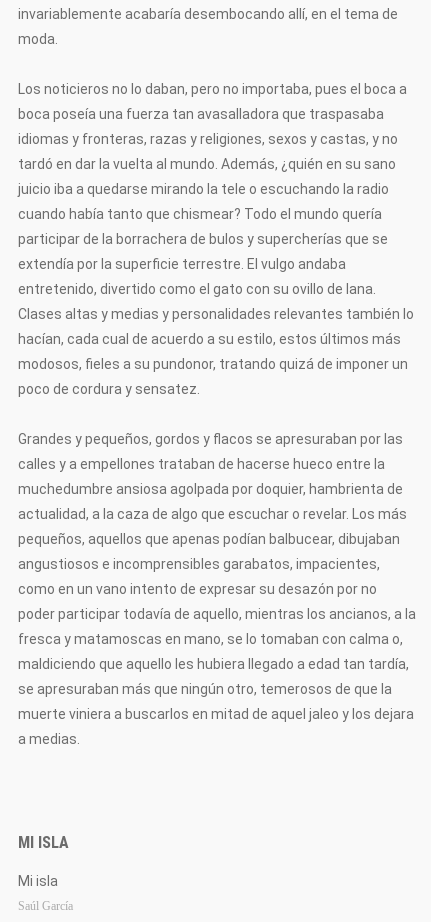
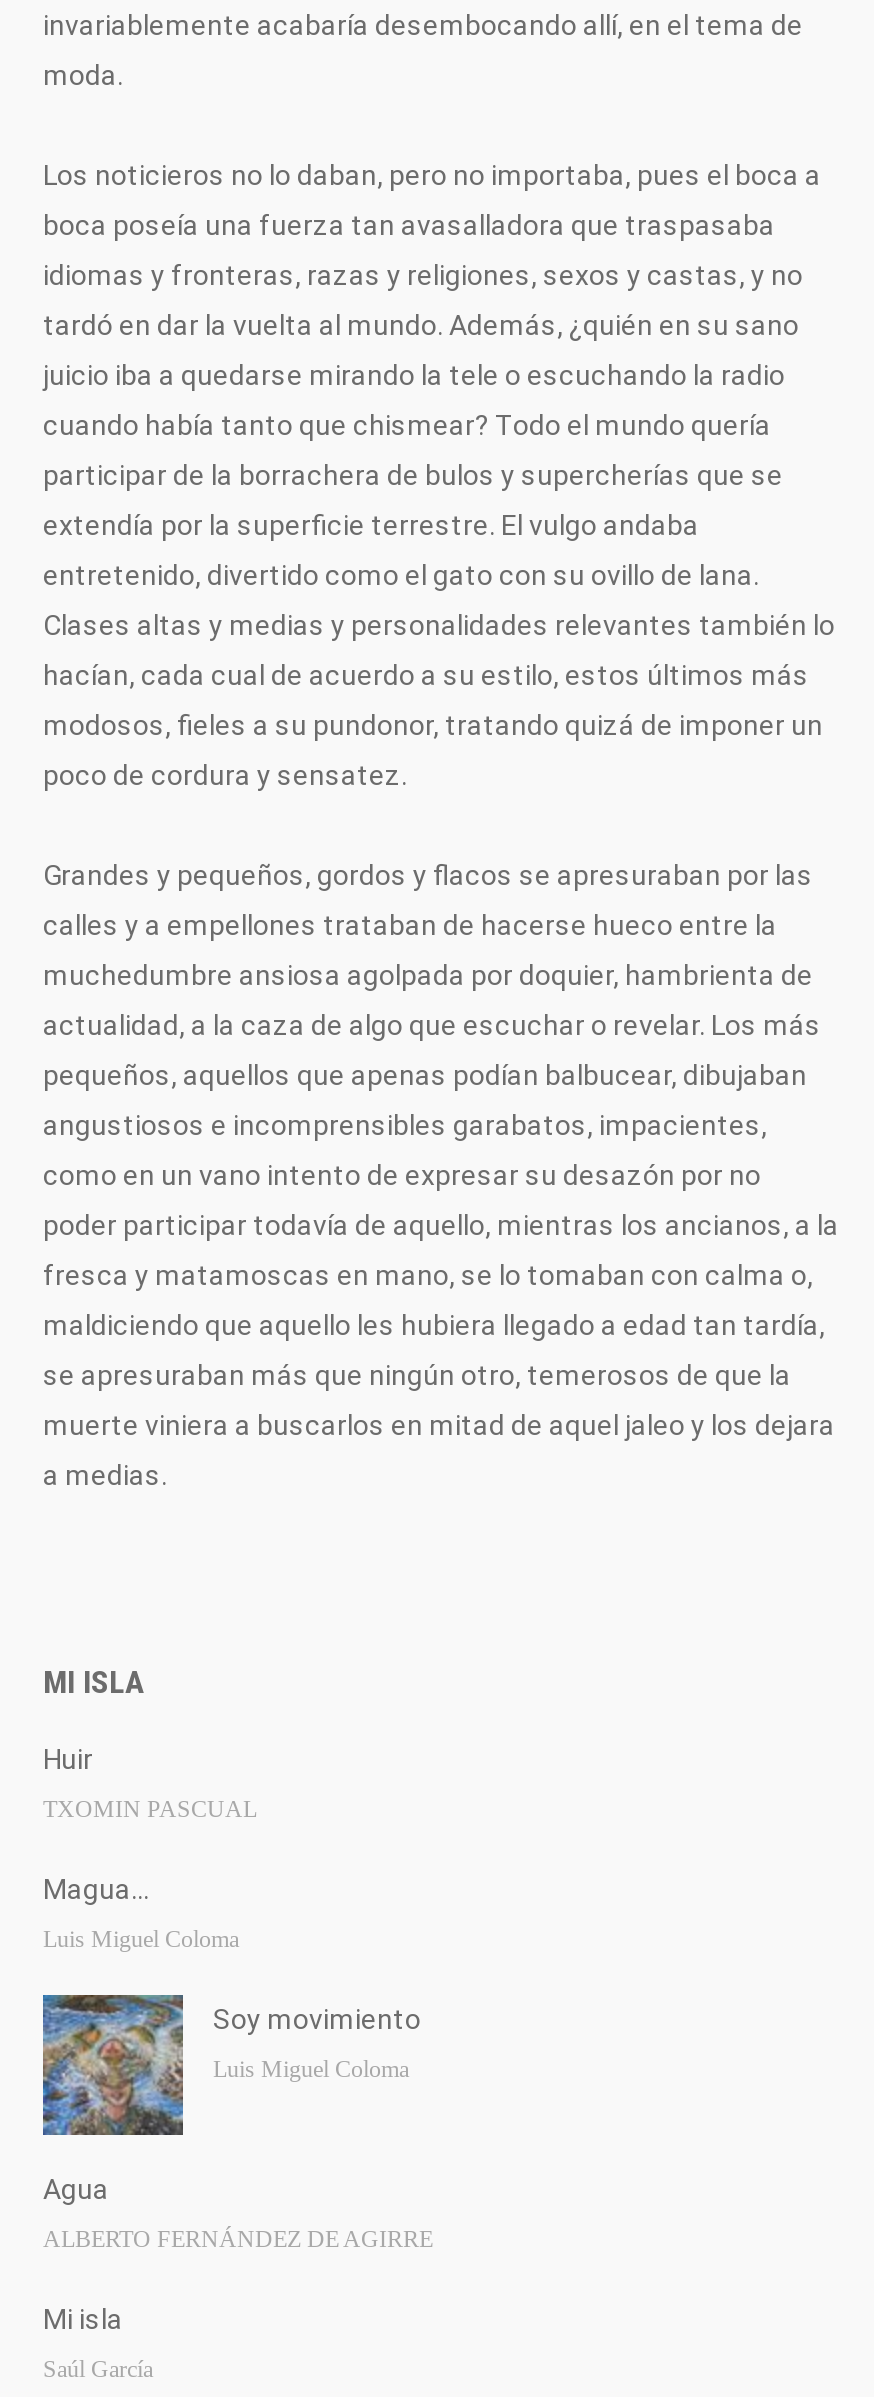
+ [image]
+ Huir
+ TXOMIN PASCUAL
+ Magua...
+ Luis Miguel Coloma
+ Soy movimiento
+ Luis Miguel Coloma

+ Agua
+ ALBERTO FERNÁNDEZ DE AGIRRE
